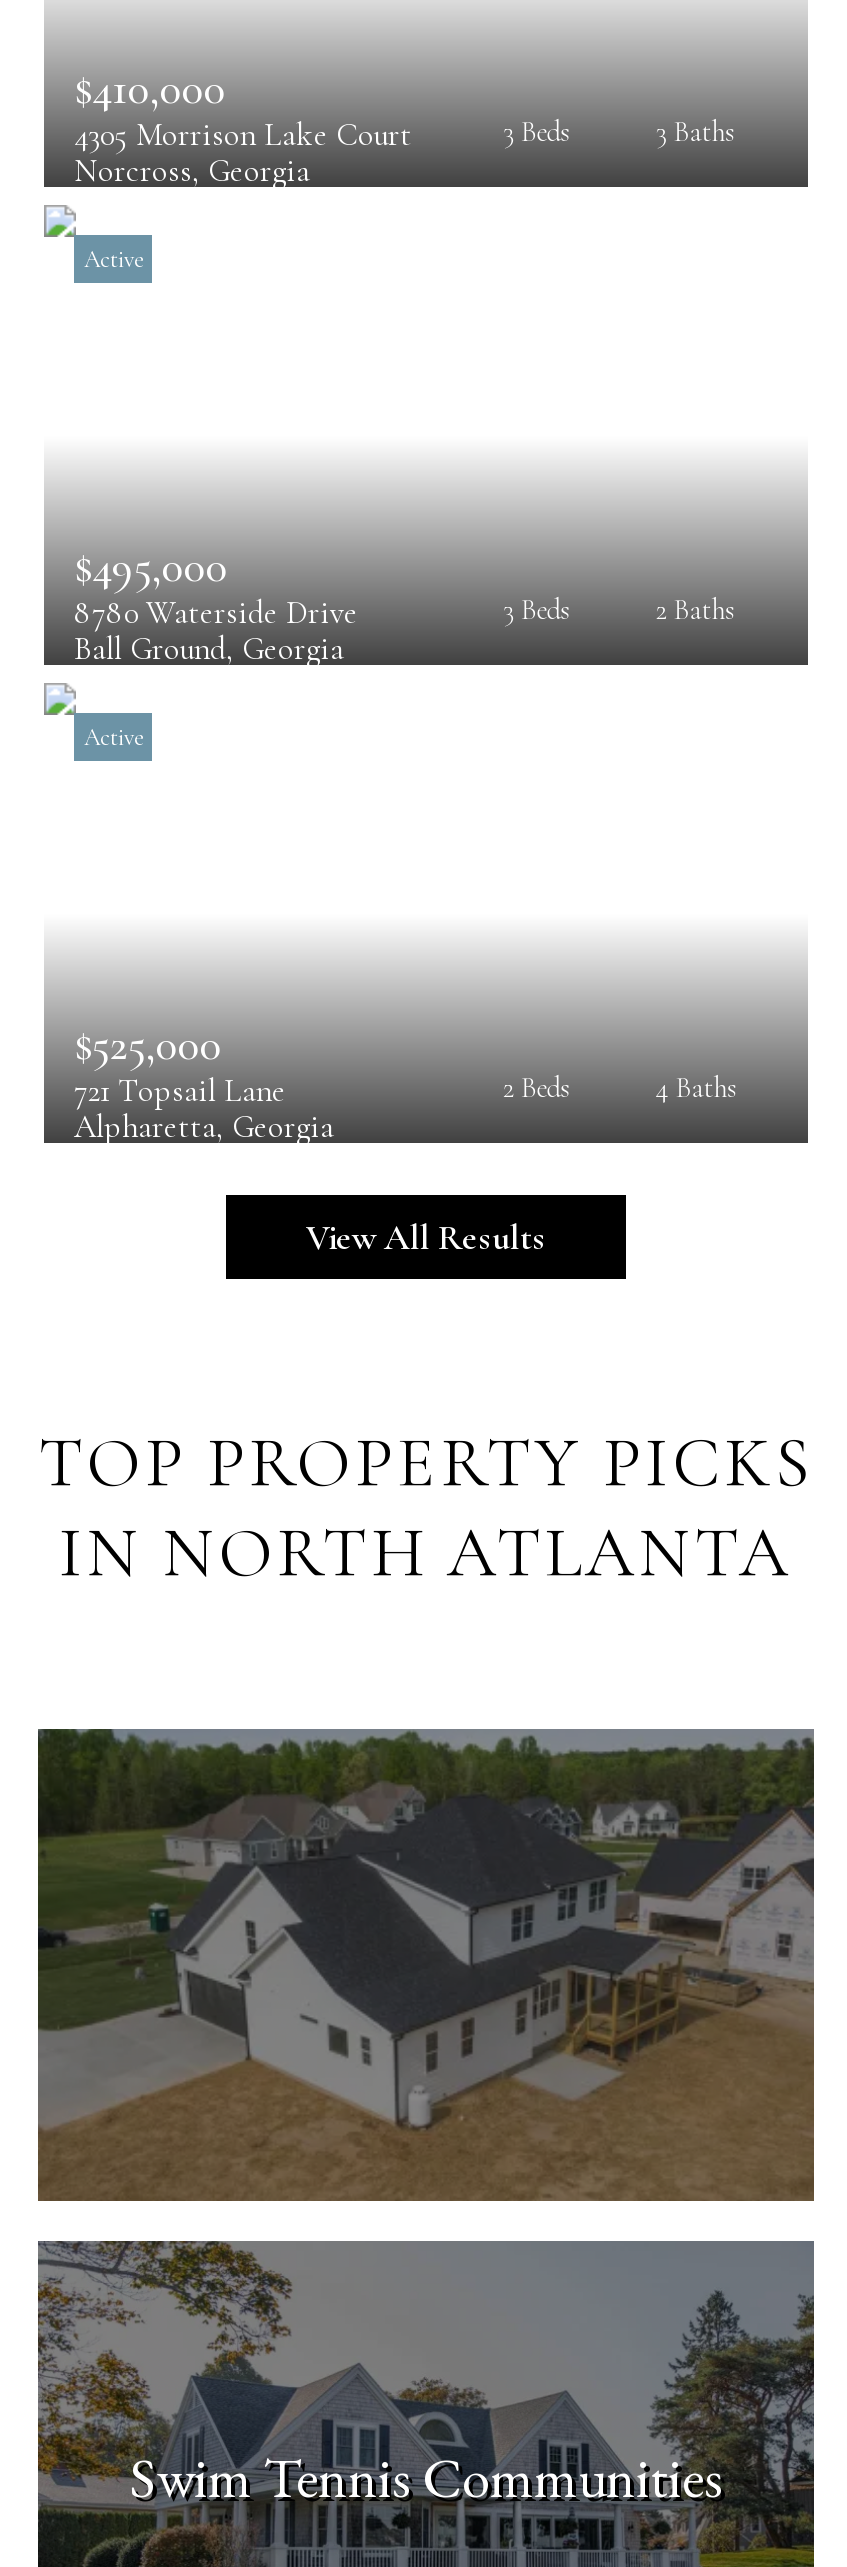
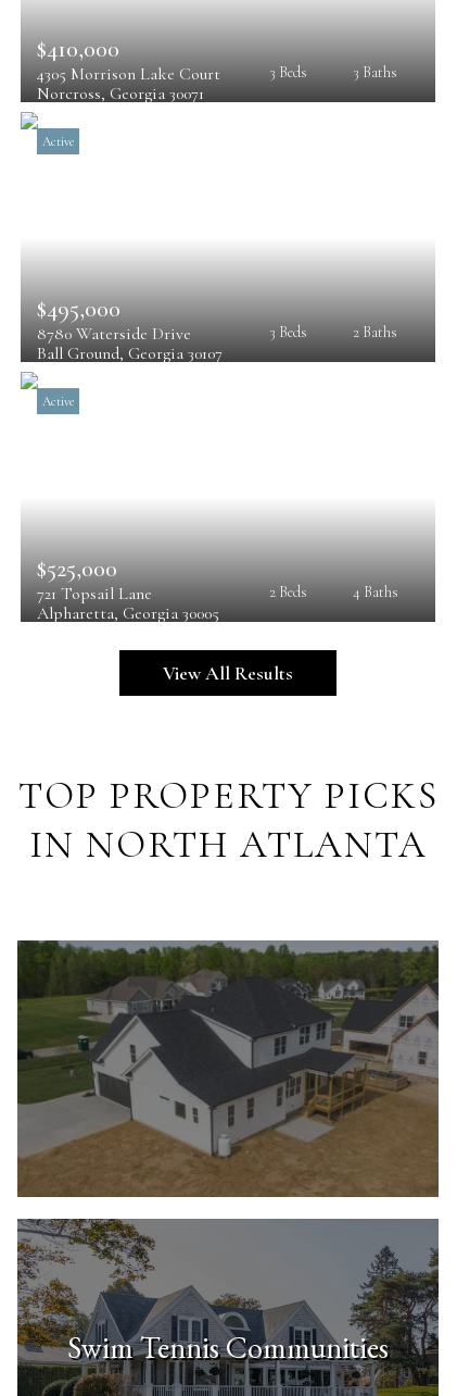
- Norcross, Georgia
+ Norcross, Georgia 30071

- Ball Ground, Georgia
+ Ball Ground, Georgia 30107

- Alpharetta, Georgia
+ Alpharetta, Georgia 30005
